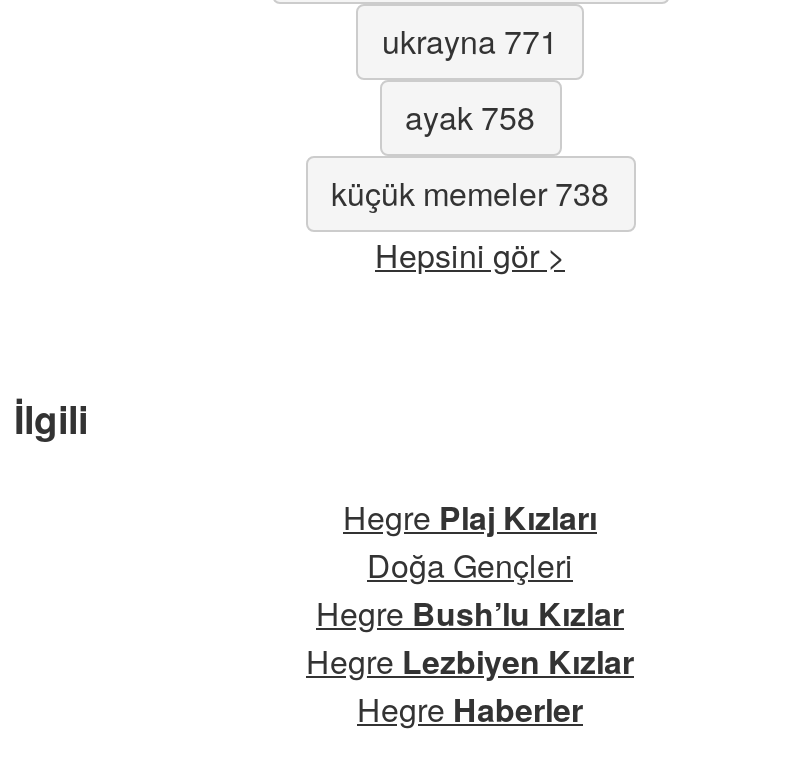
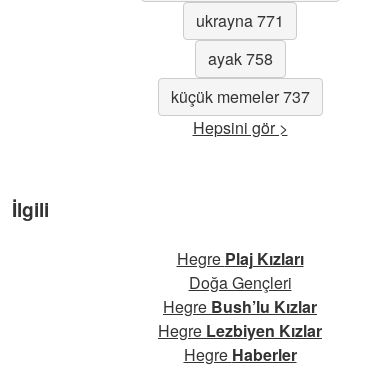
- küçük memeler 738
+ küçük memeler 737
